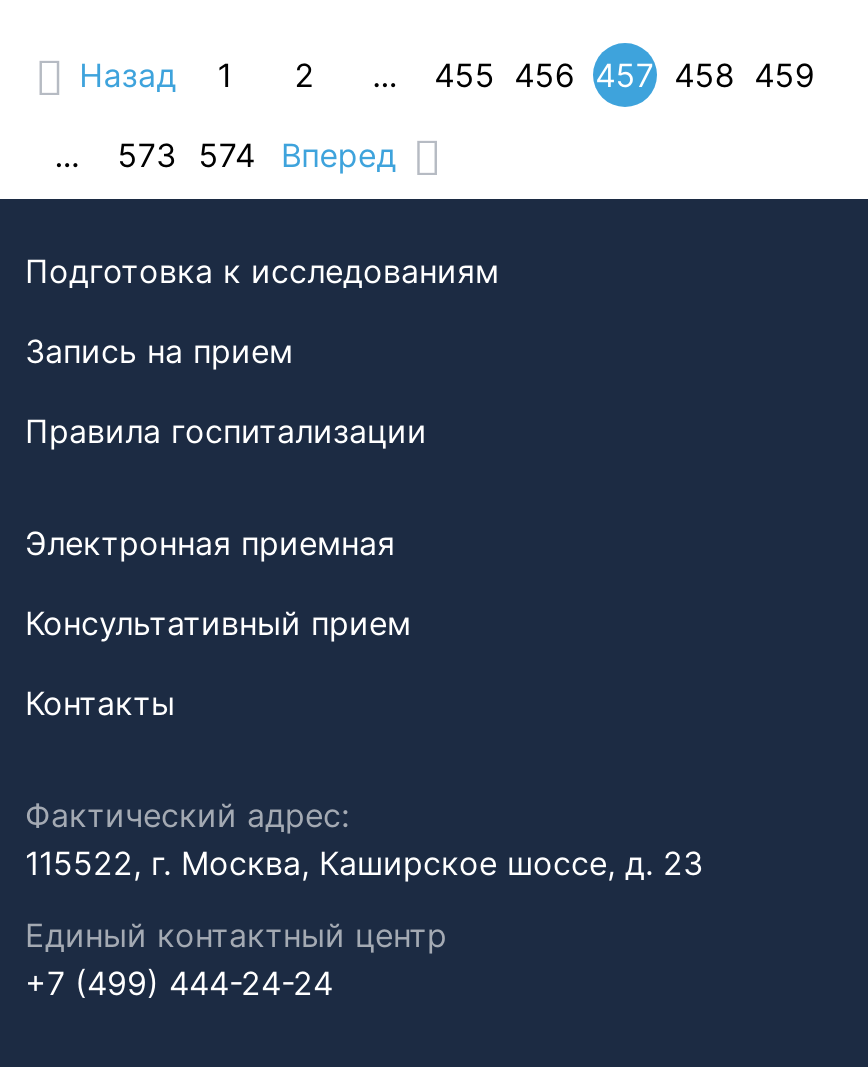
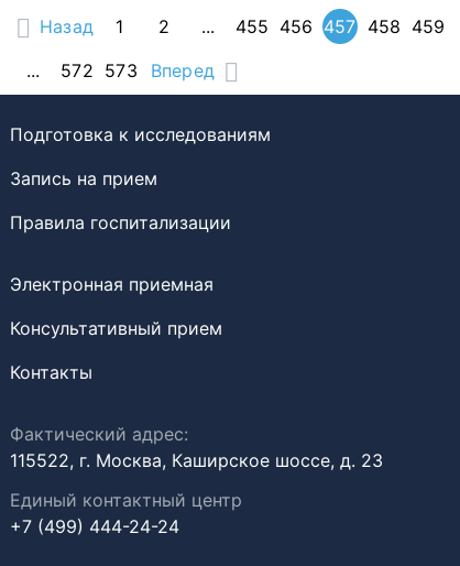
- 573 574
+ 572 573
